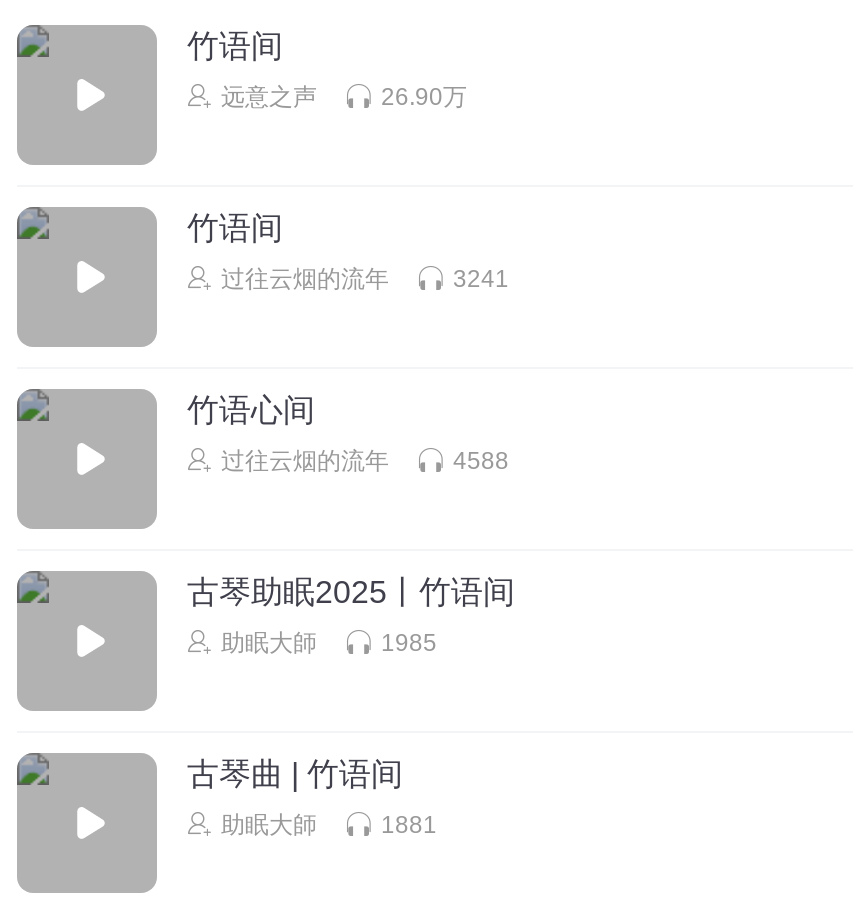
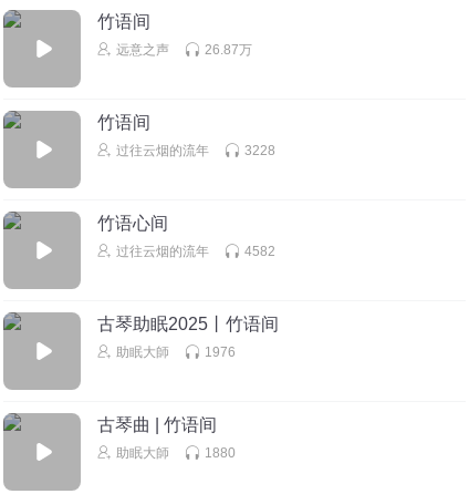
- 26.90万
+ 26.87万

- 3241
+ 3228

- 4588
+ 4582

- 1985
+ 1976

- 1881
+ 1880
